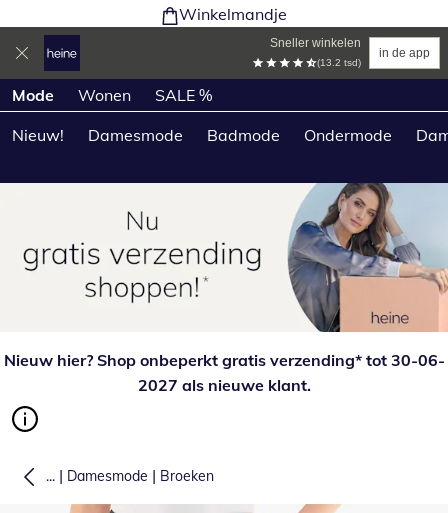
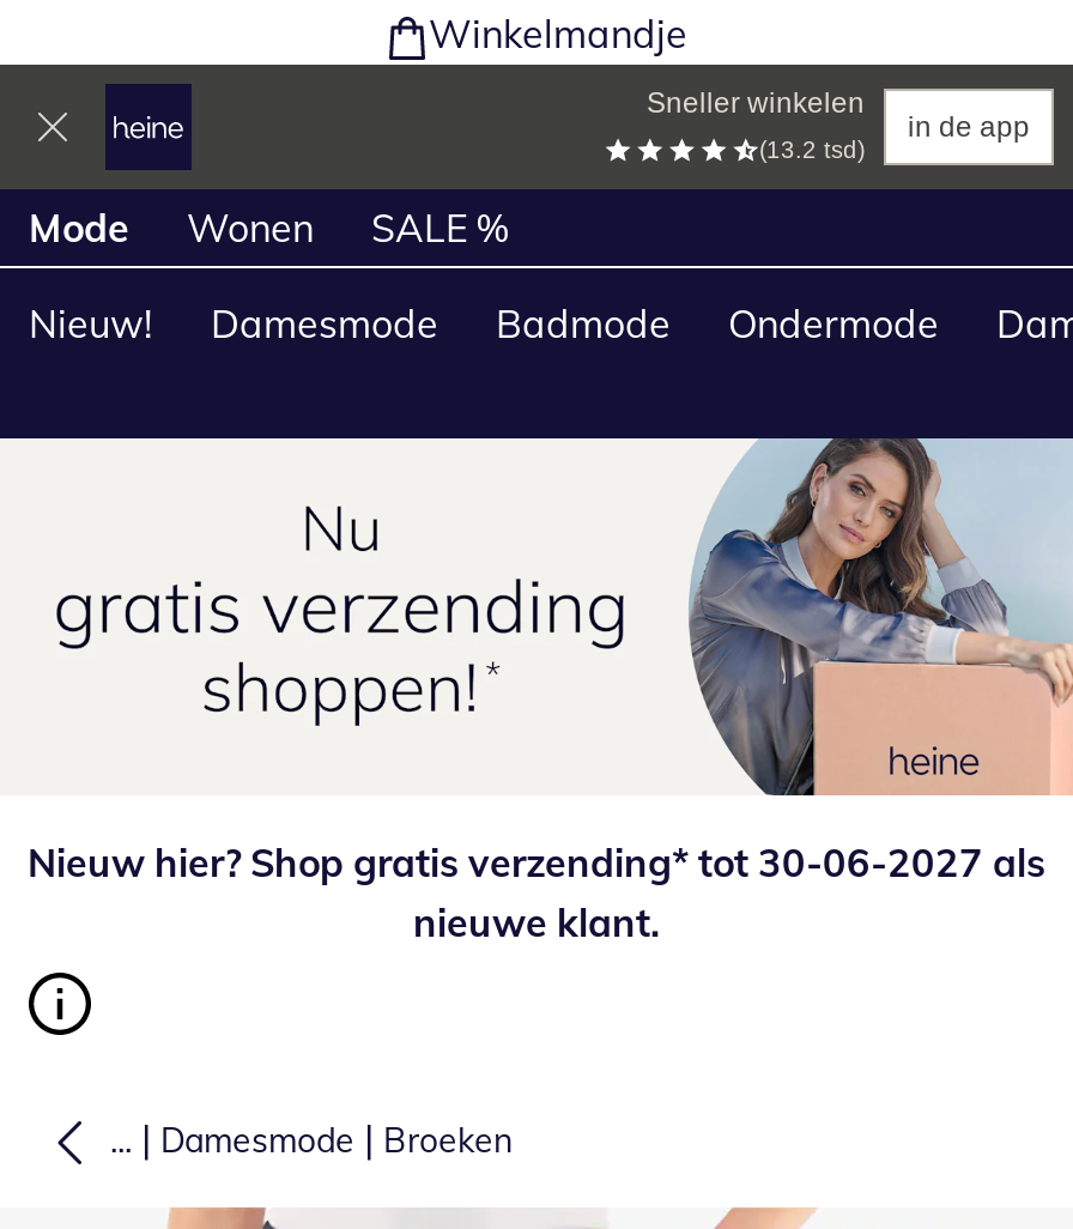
- Nieuw hier? Shop onbeperkt gratis verzending* tot 30-06-
- 2027 als nieuwe klant.
+ Nieuw hier? Shop gratis verzending* tot 30-06-2027 als
+ nieuwe klant.
